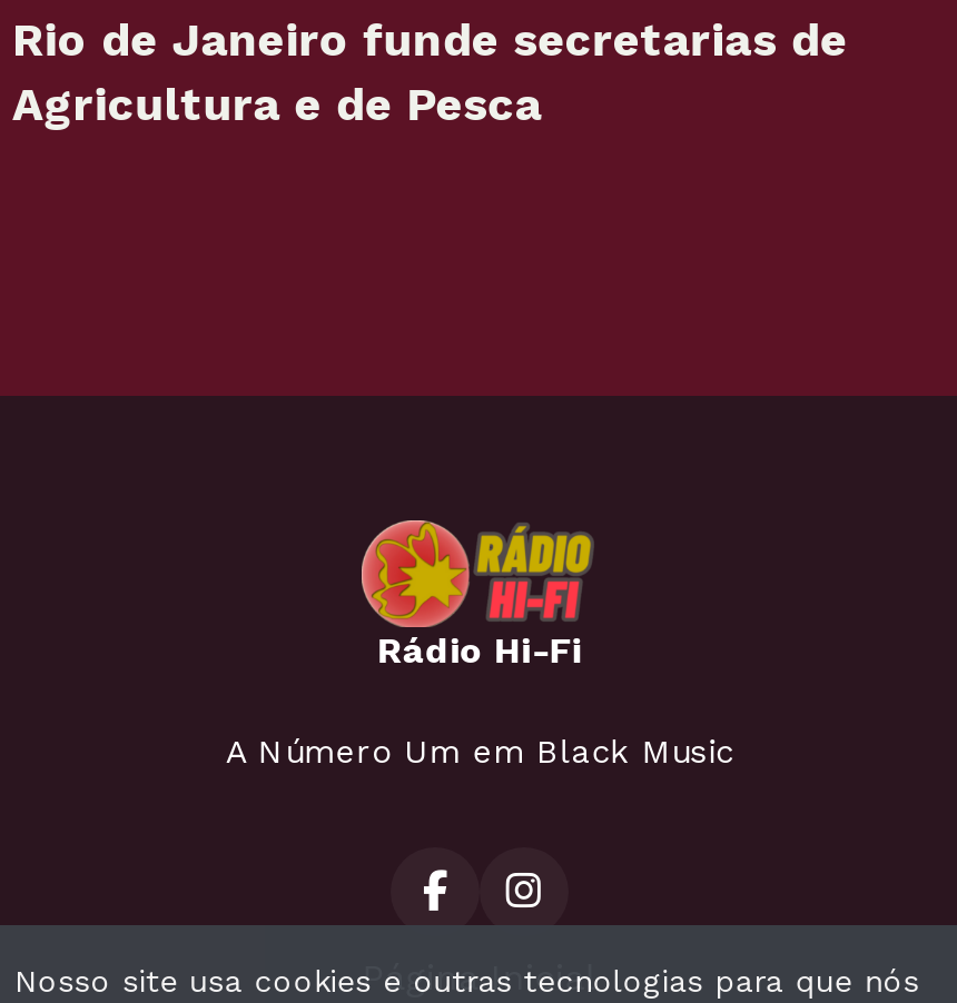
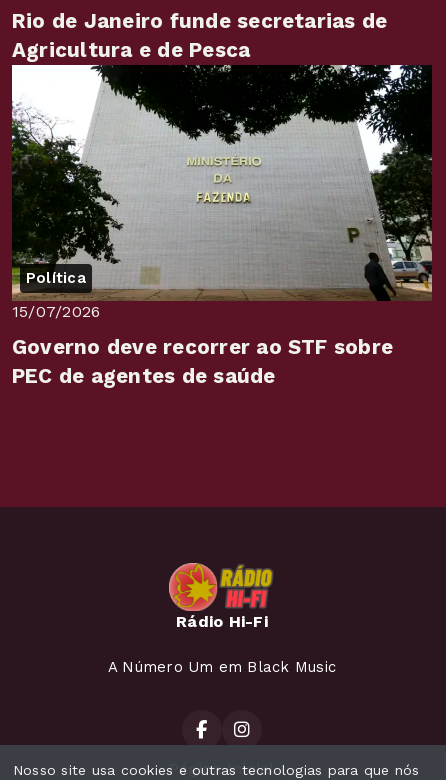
+ [image]
+ Política
+ 15/07/2026
+ Governo deve recorrer ao STF sobre
+ PEC de agentes de saúde
